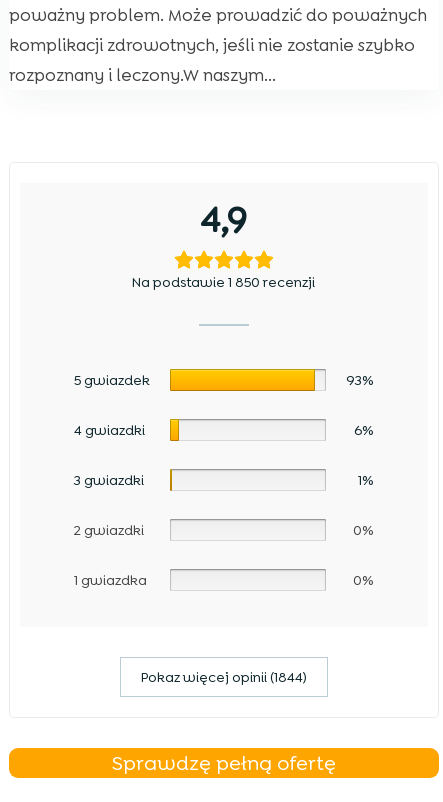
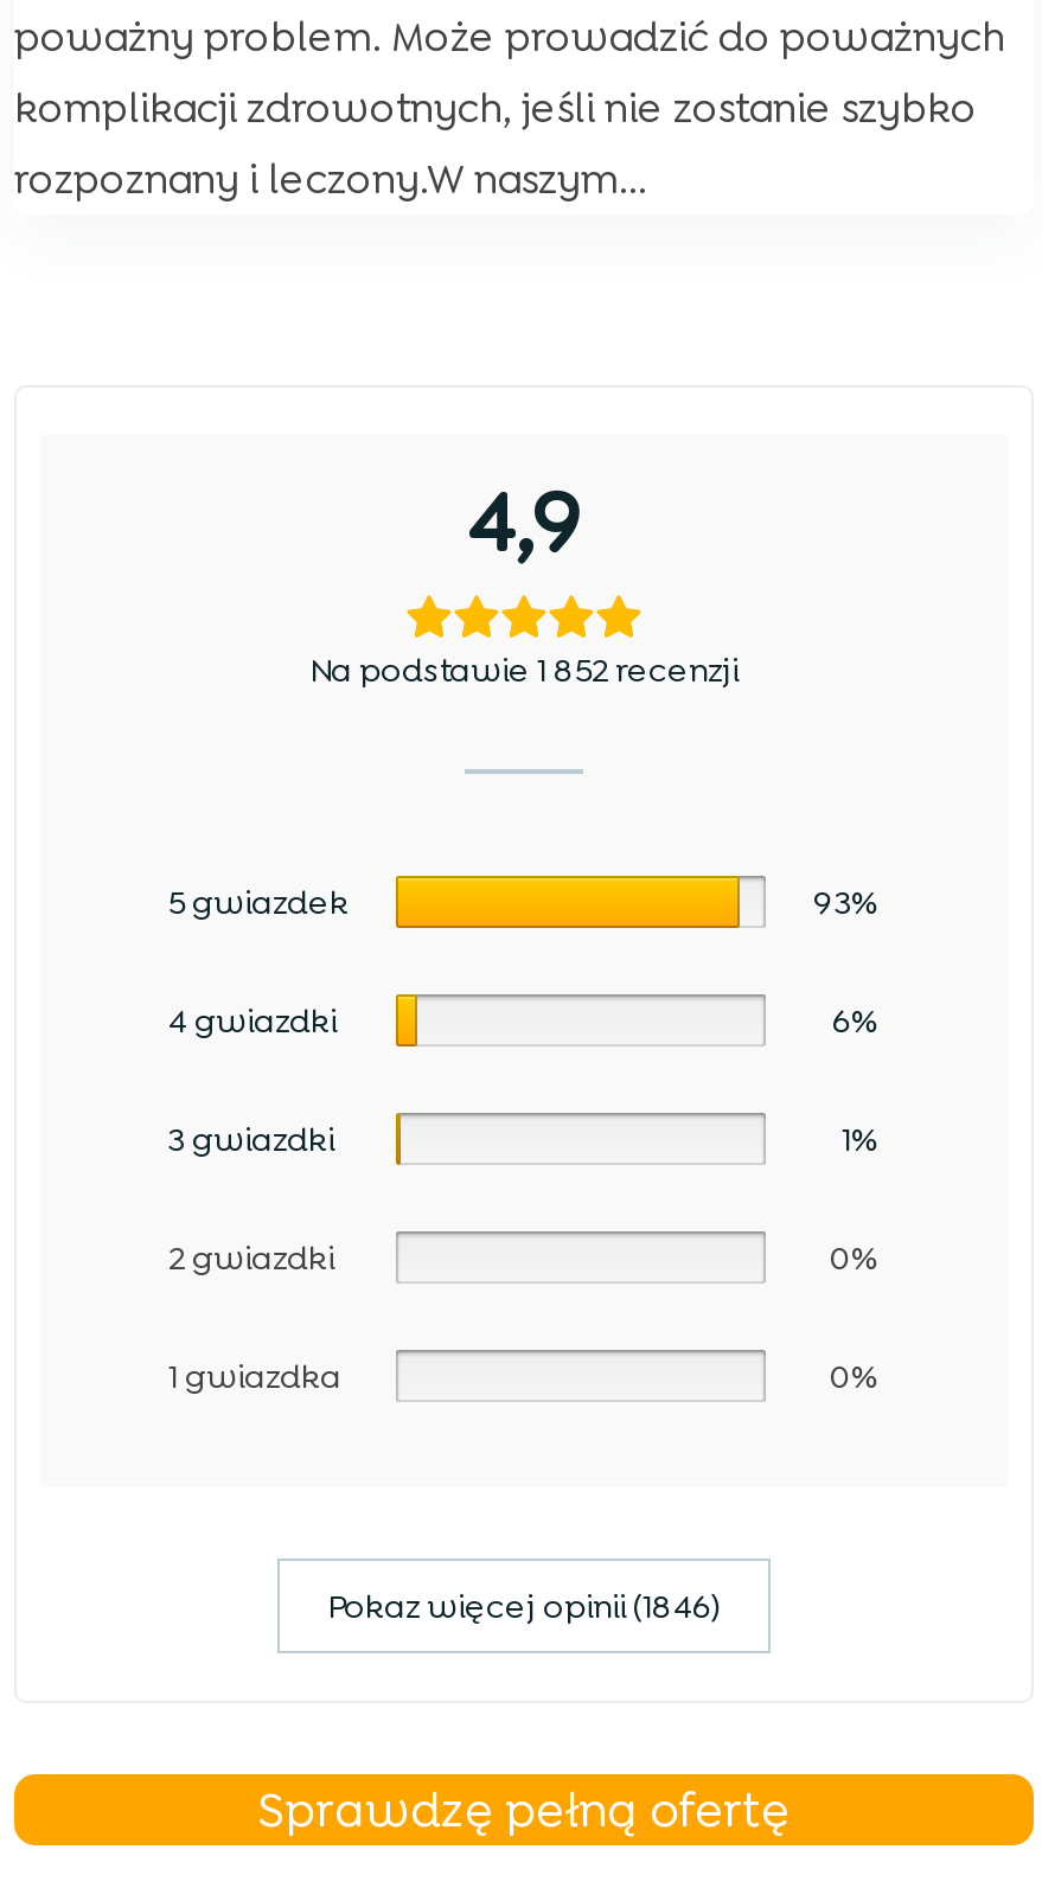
- Na podstawie 1 850 recenzji
+ Na podstawie 1 852 recenzji

- Pokaz więcej opinii (1844)
+ Pokaz więcej opinii (1846)
